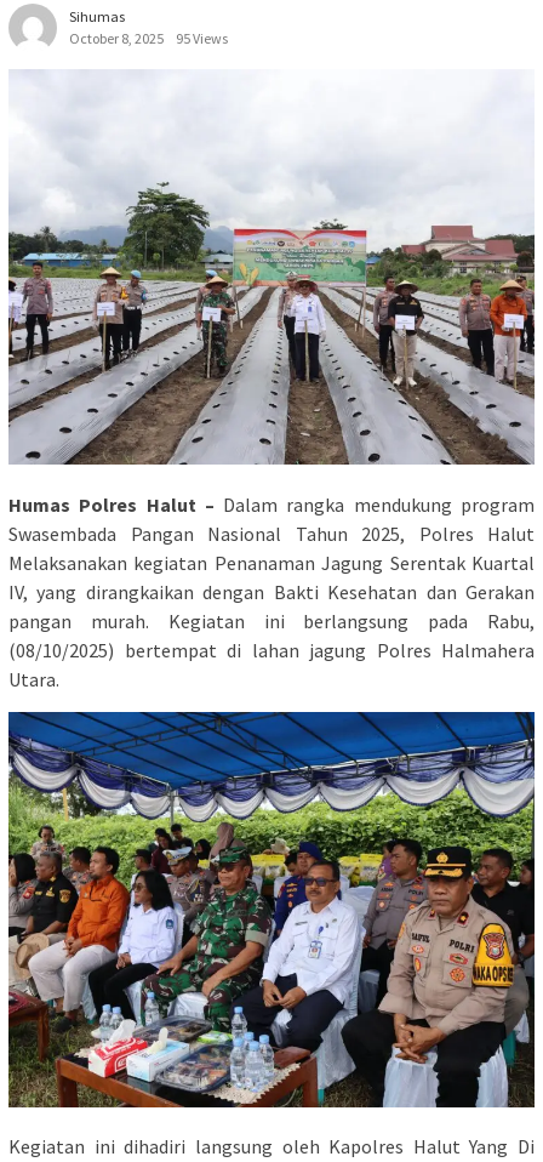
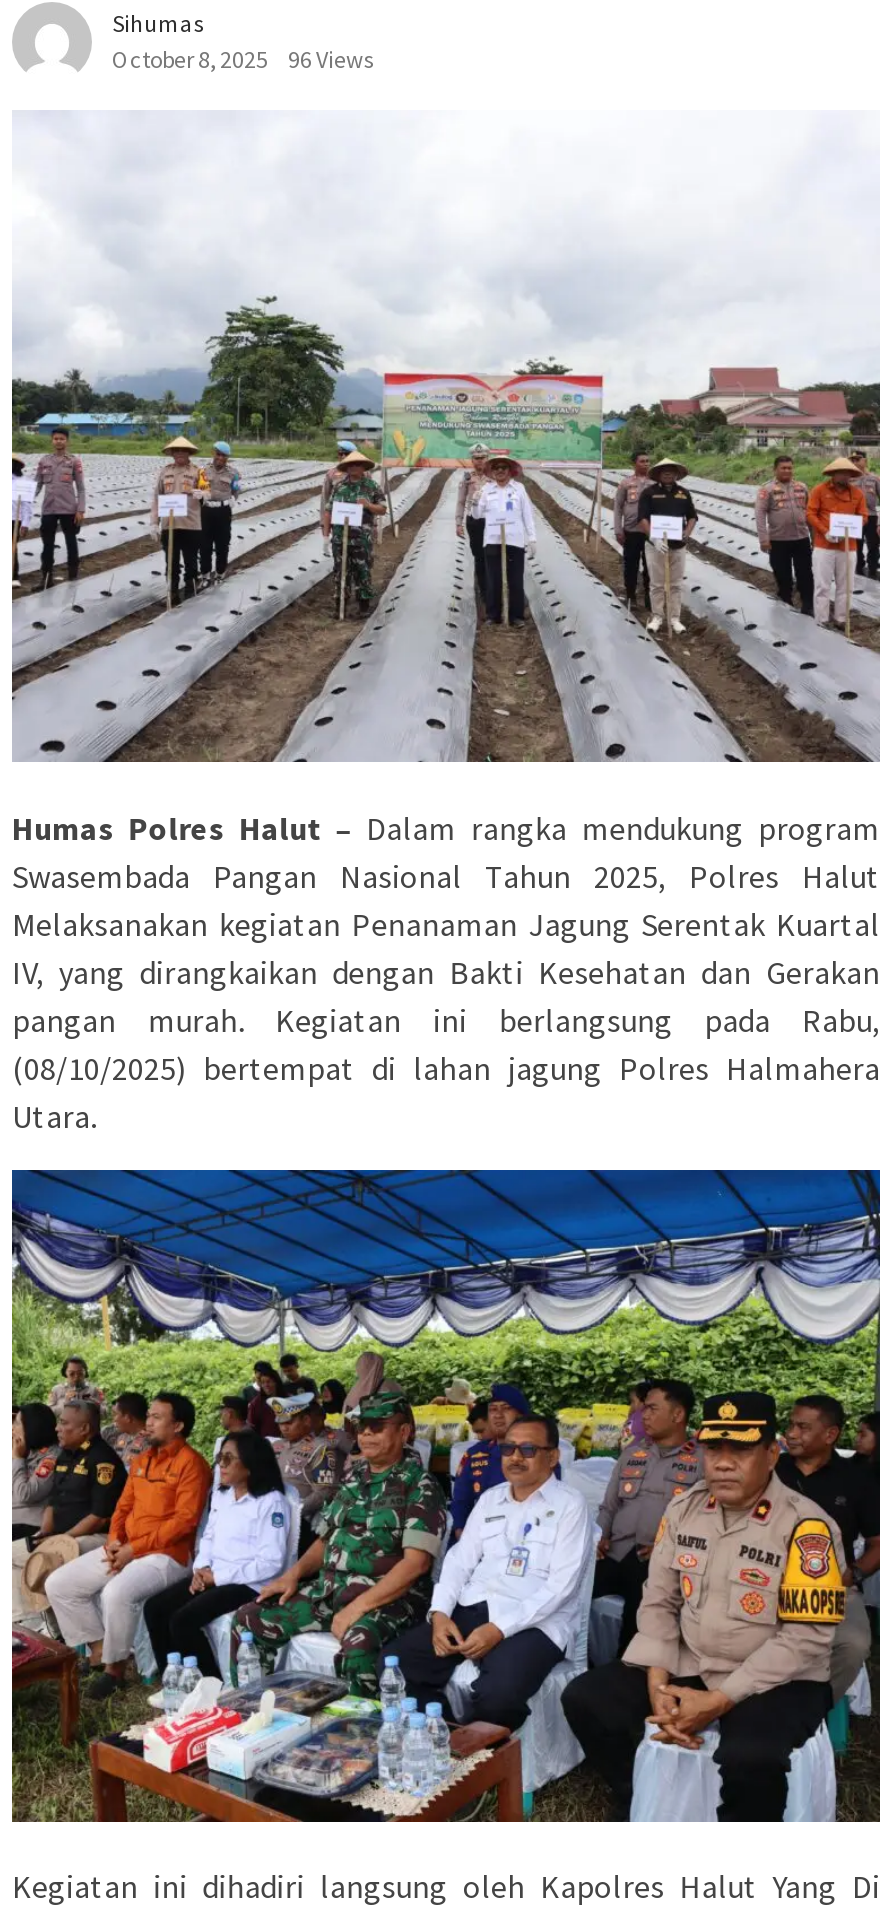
- October 8, 2025 95 Views
+ October 8, 2025 96 Views
